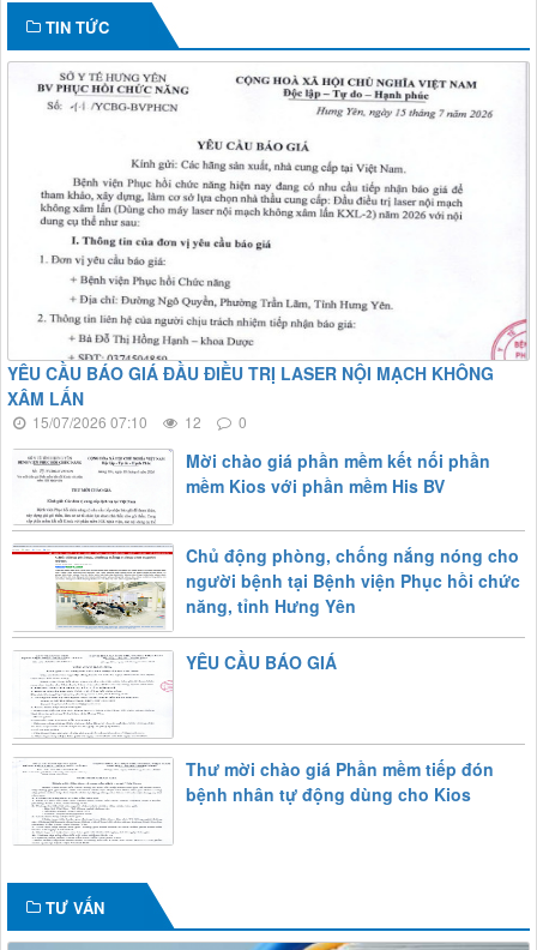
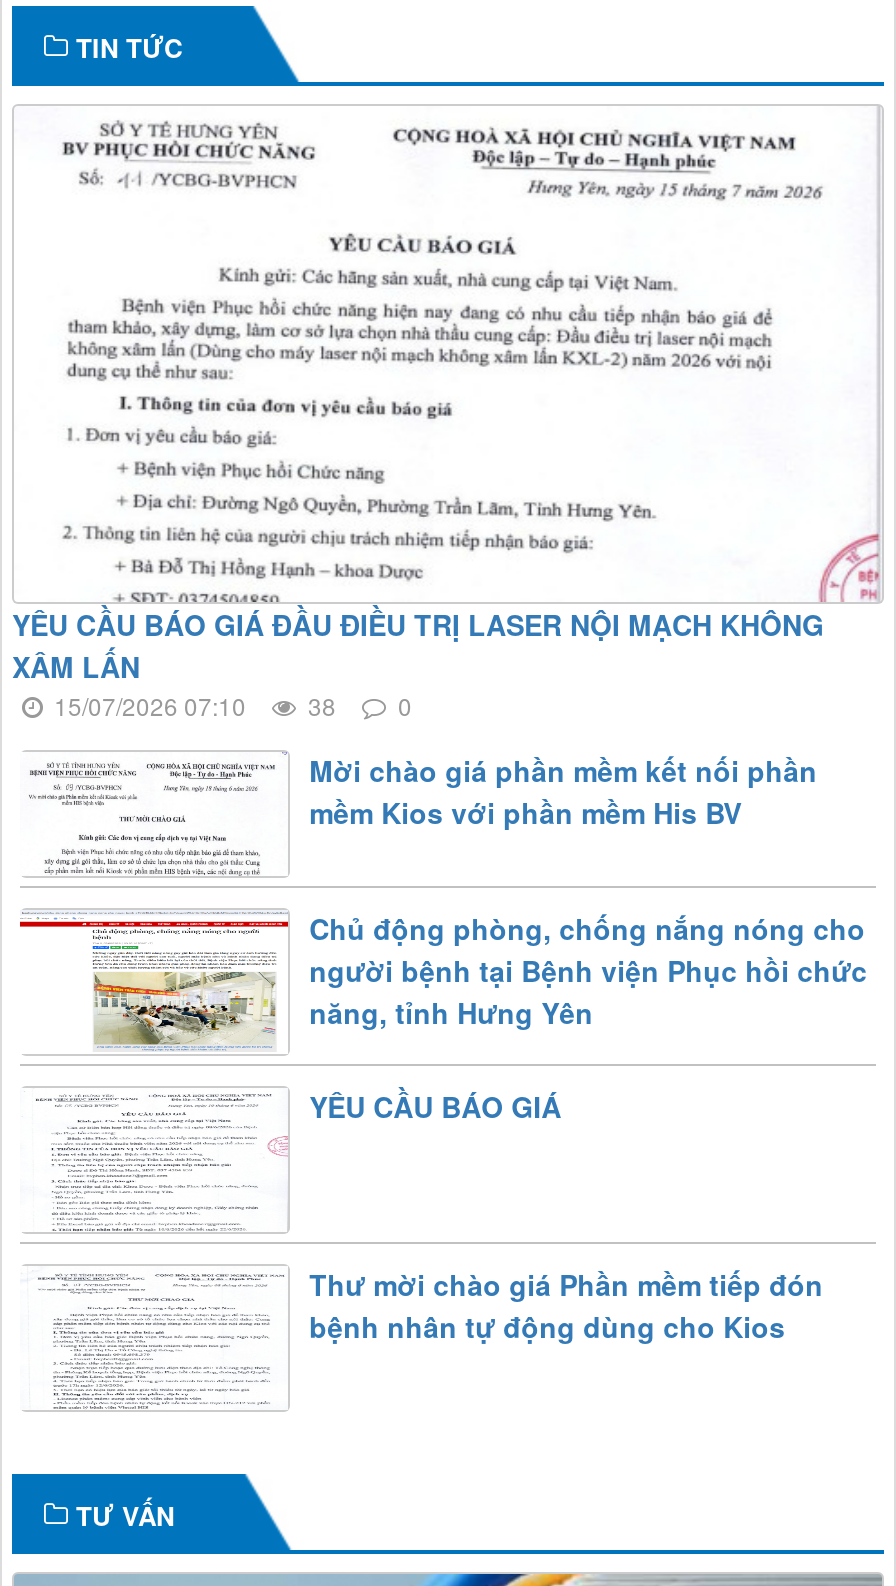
- 15/07/2026 07:10 12 0
+ 15/07/2026 07:10 38 0
